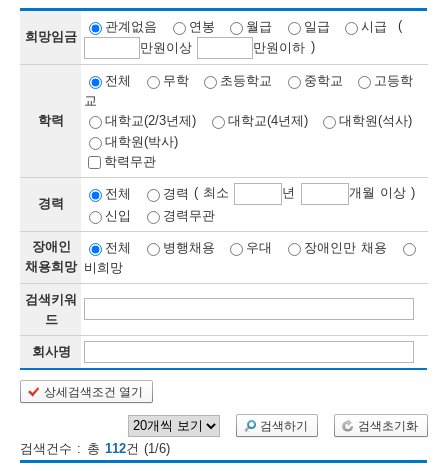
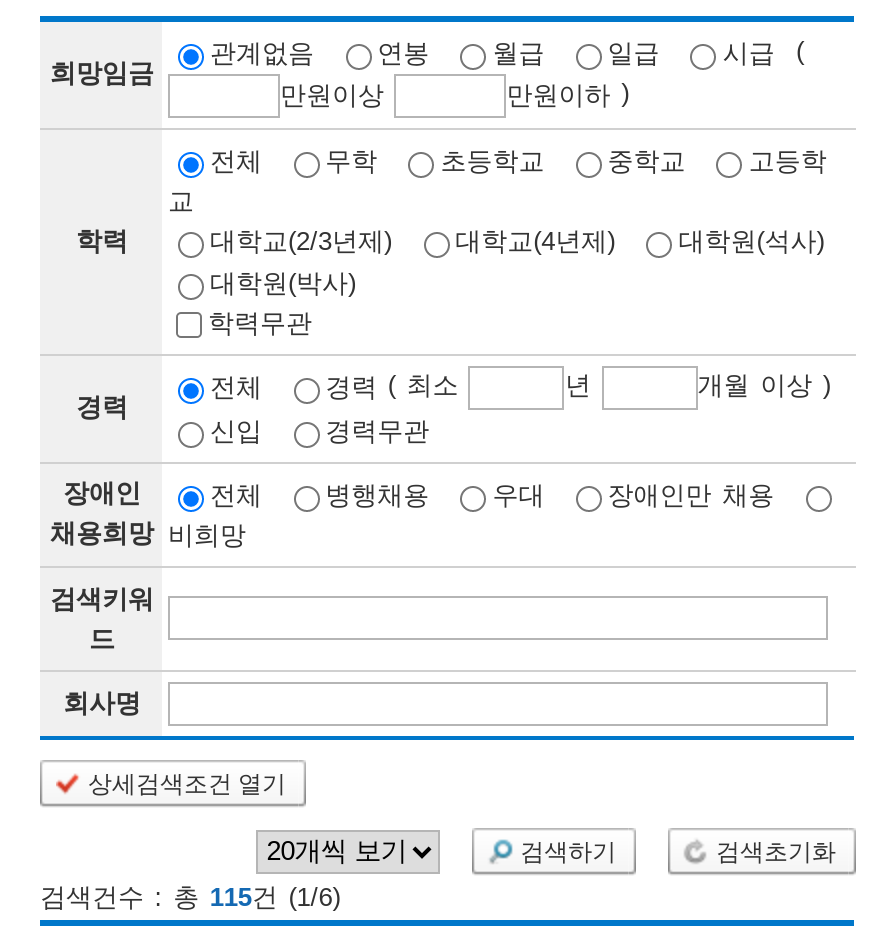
- 검색건수 : 총 112건 (1/6)
+ 검색건수 : 총 115건 (1/6)
